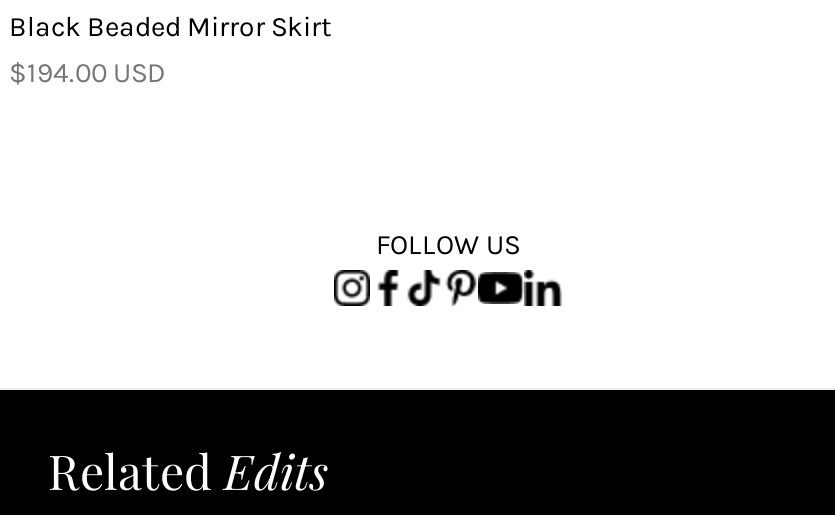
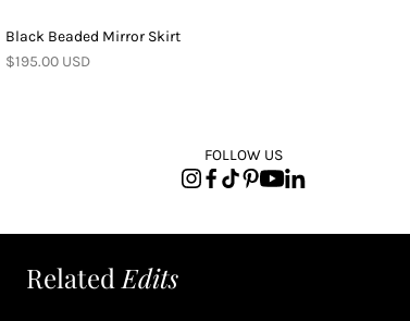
- $194.00 USD
+ $195.00 USD
